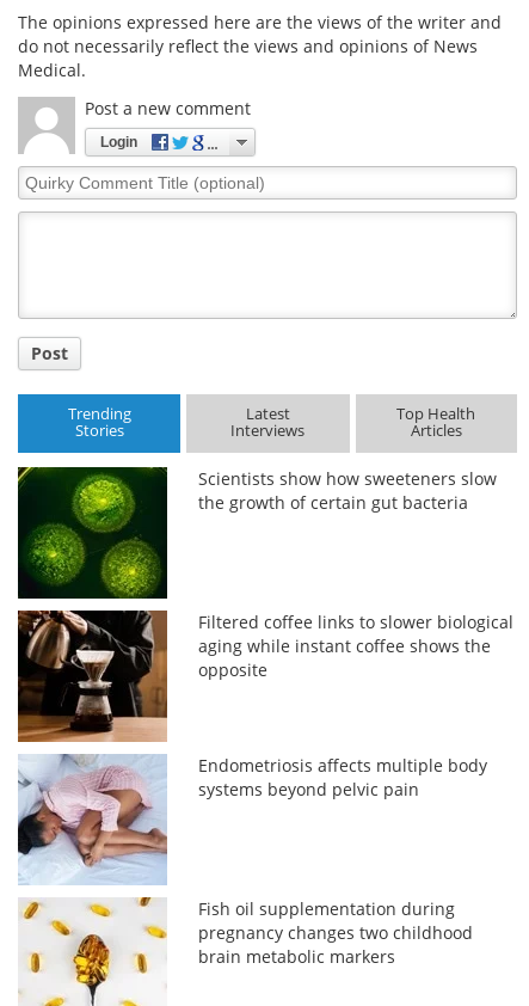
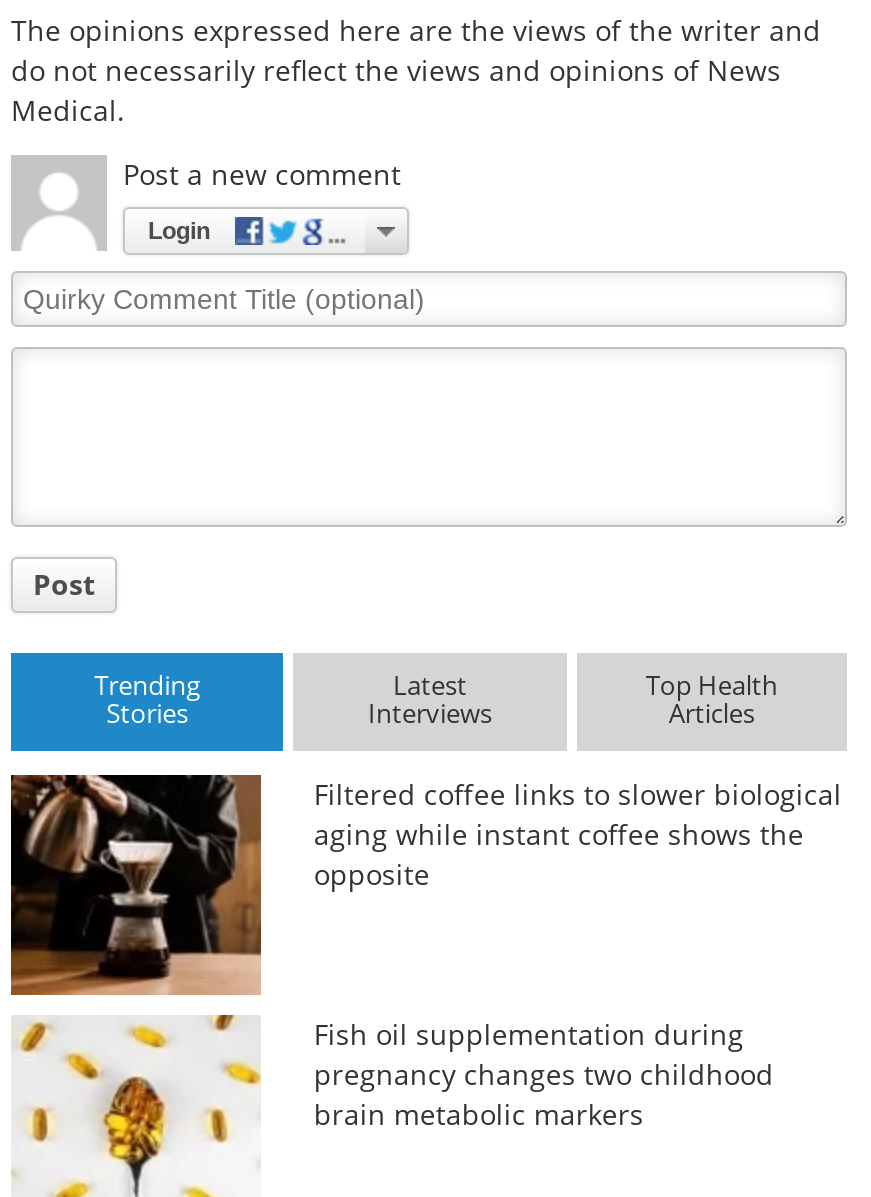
- [image]
- Scientists show how sweeteners slow
- the growth of certain gut bacteria

- [image]
- Endometriosis affects multiple body
- systems beyond pelvic pain
